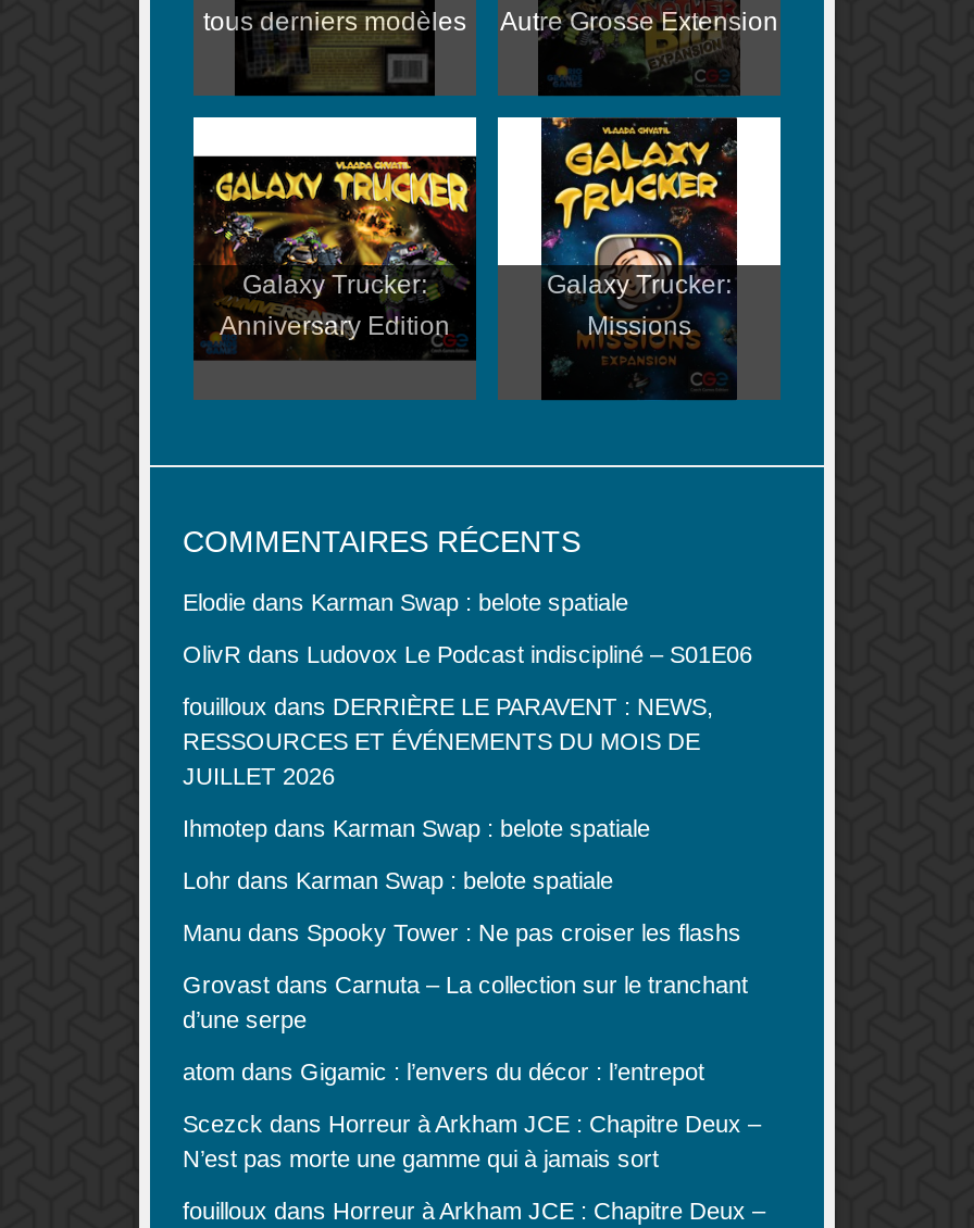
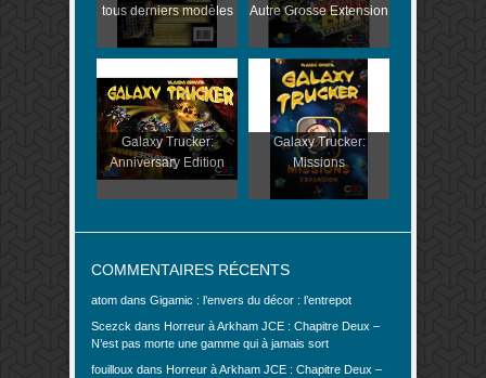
- Elodie dans Karman Swap : belote spatiale
- OlivR dans Ludovox Le Podcast indiscipliné – S01E06
- fouilloux dans DERRIÈRE LE PARAVENT : NEWS,
- RESSOURCES ET ÉVÉNEMENTS DU MOIS DE
- JUILLET 2026
- Ihmotep dans Karman Swap : belote spatiale
- Lohr dans Karman Swap : belote spatiale
- Manu dans Spooky Tower : Ne pas croiser les flashs
- Grovast dans Carnuta – La collection sur le tranchant
- d’une serpe
